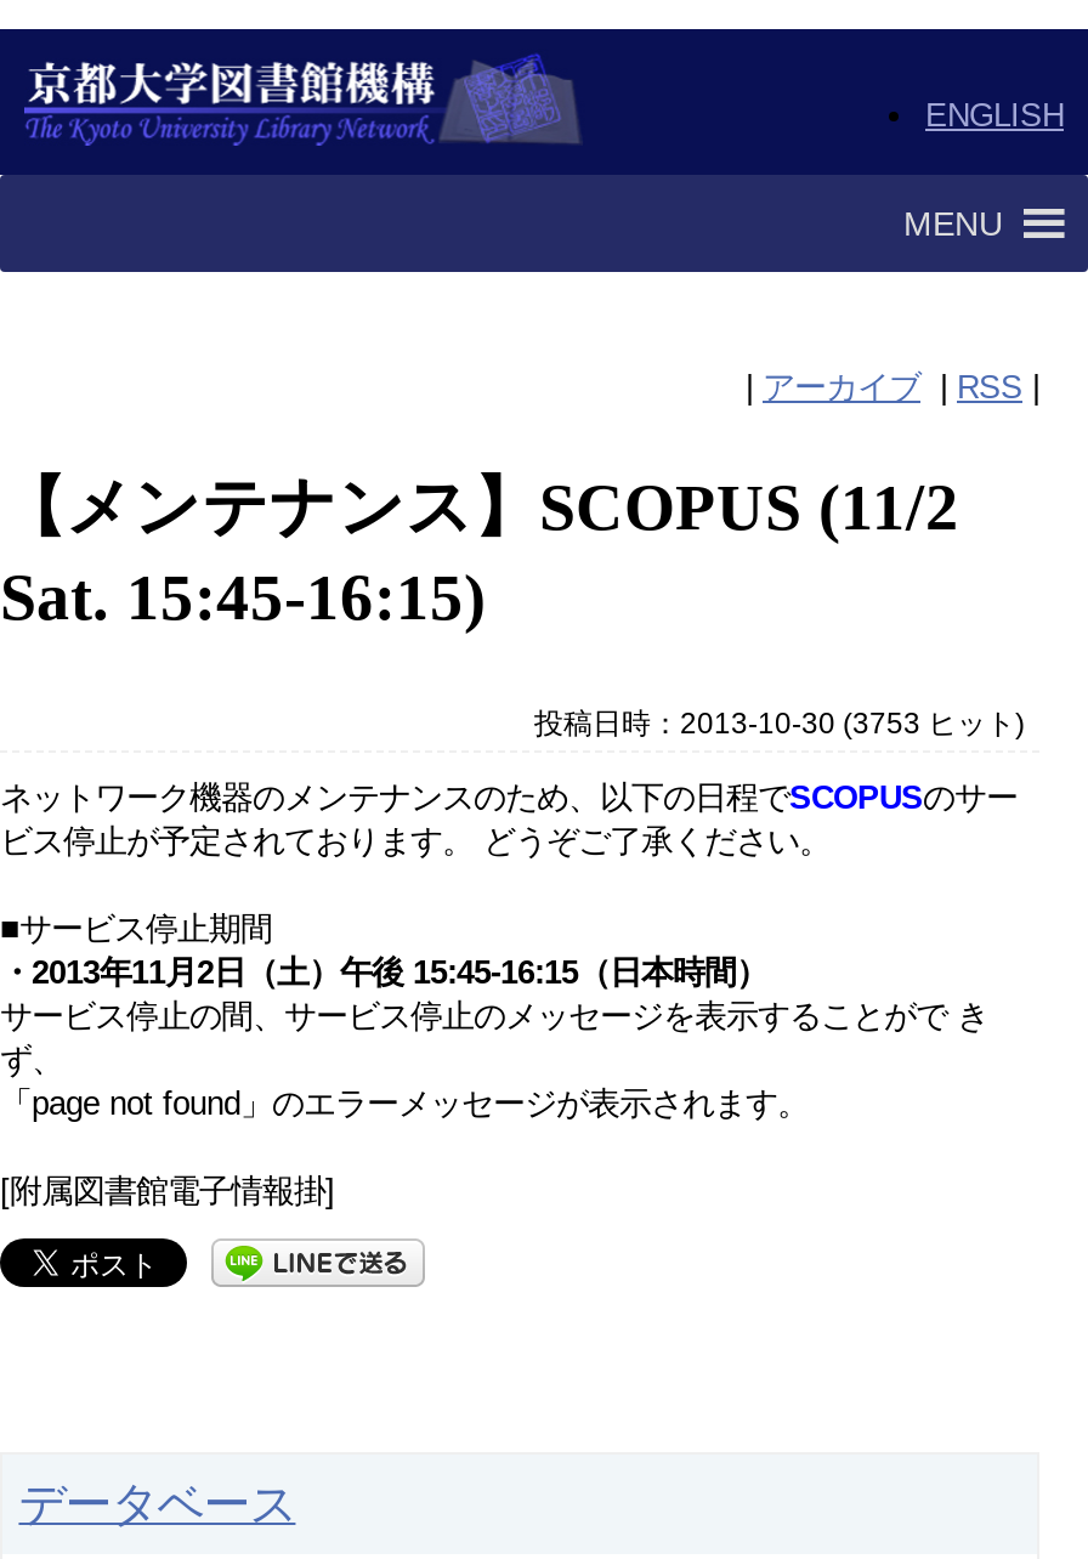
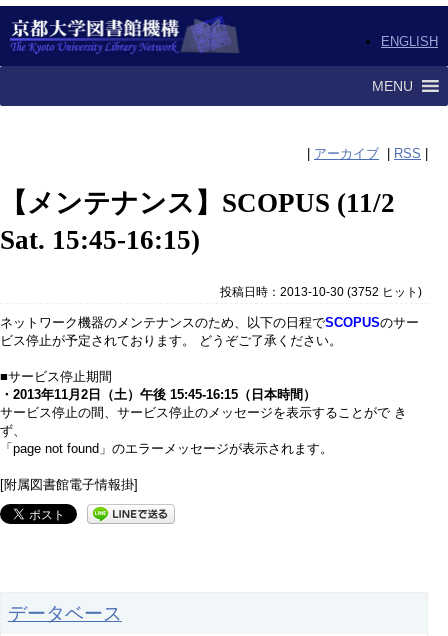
- 投稿日時：2013-10-30 (3753 ヒット)
+ 投稿日時：2013-10-30 (3752 ヒット)
